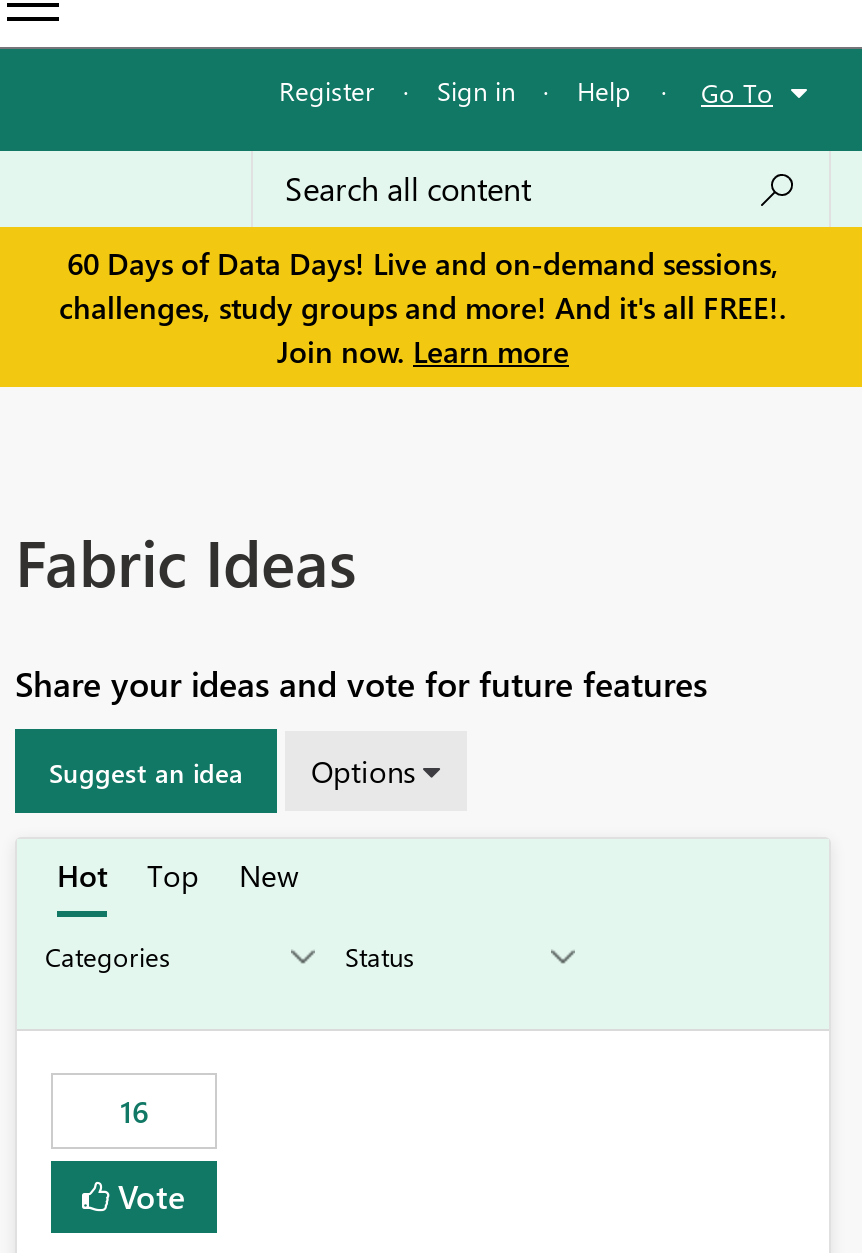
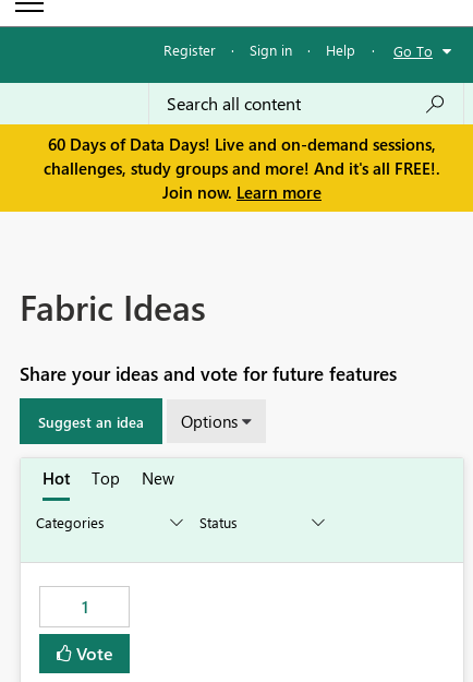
- 16
+ 1
